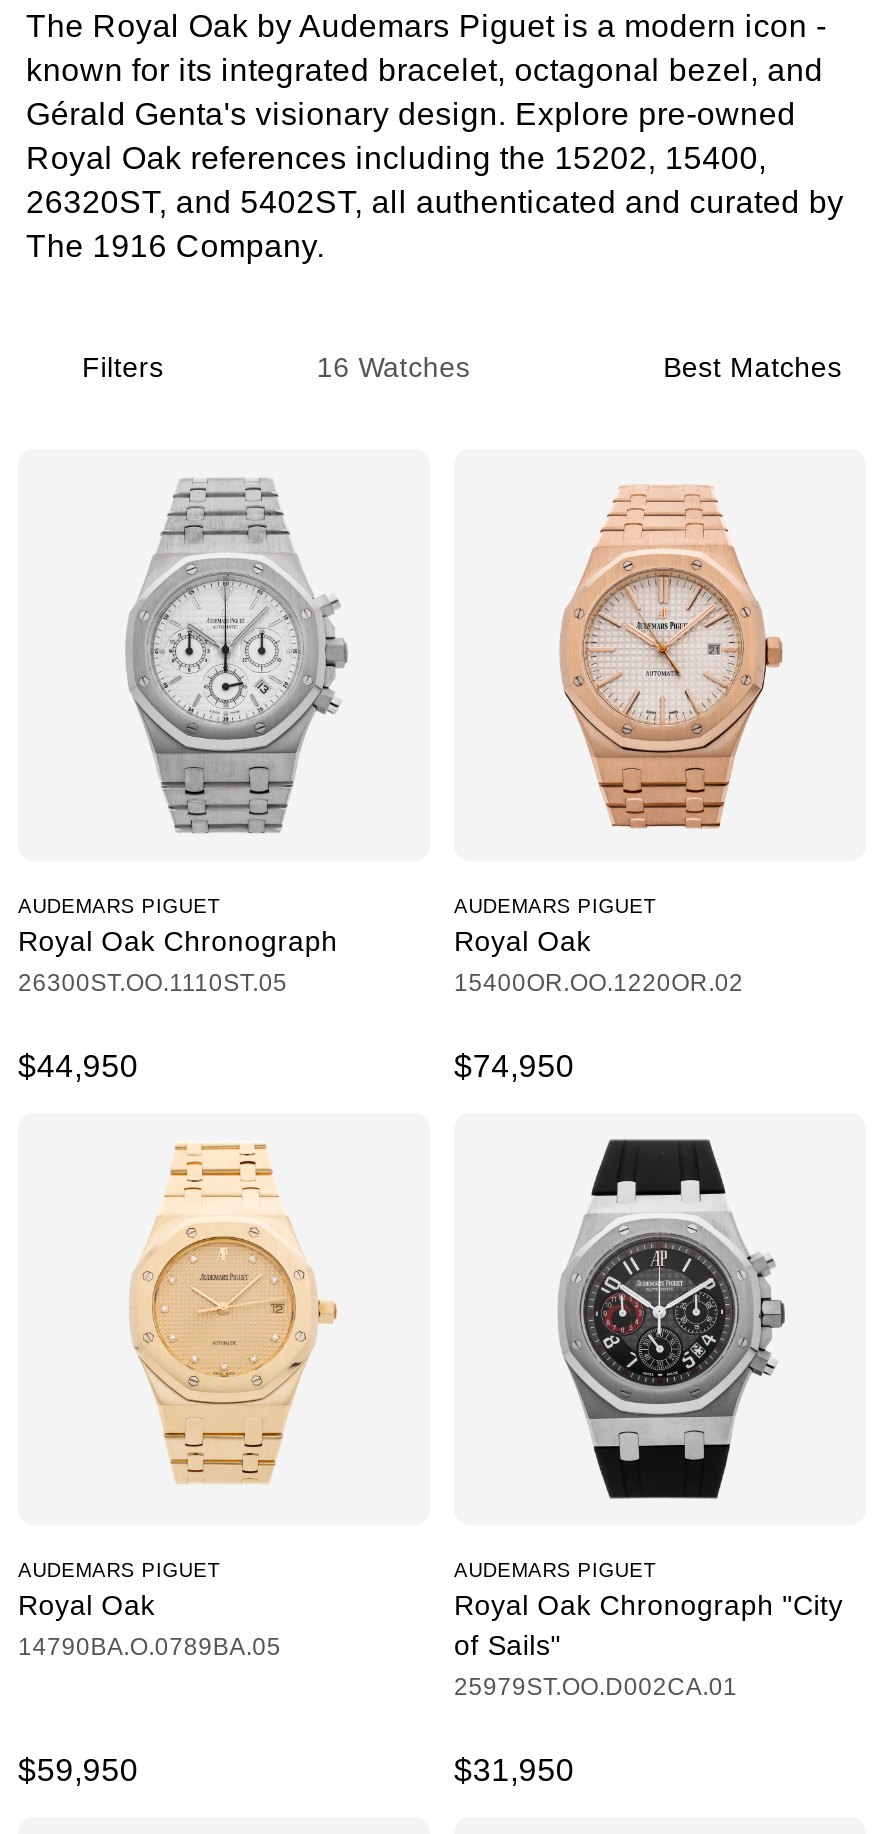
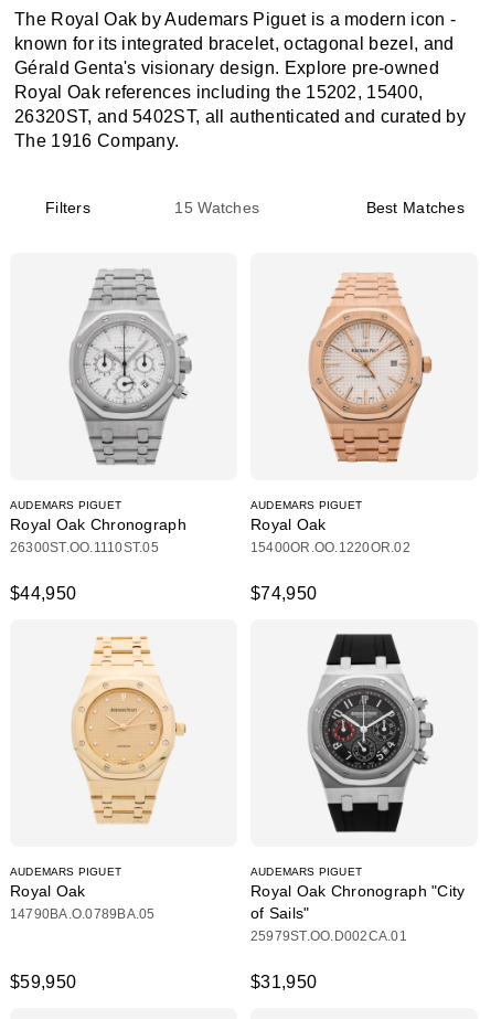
- 16 Watches
+ 15 Watches
